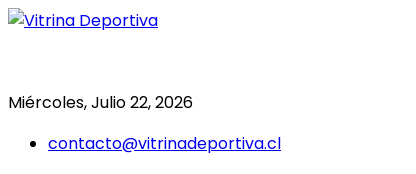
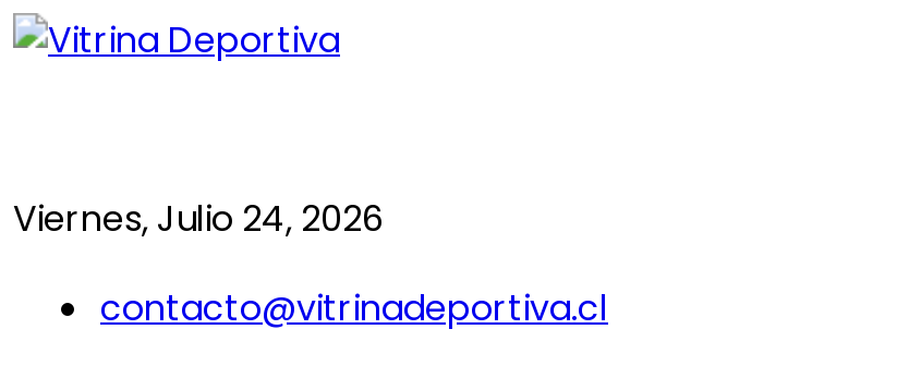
- Miércoles, Julio 22, 2026
+ Viernes, Julio 24, 2026
